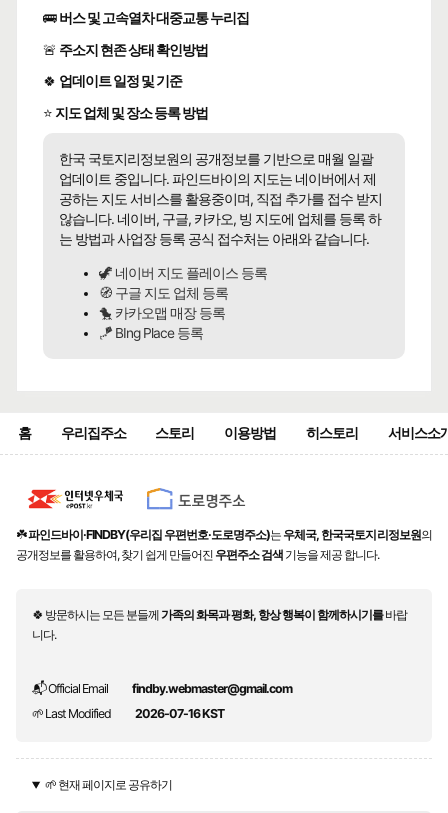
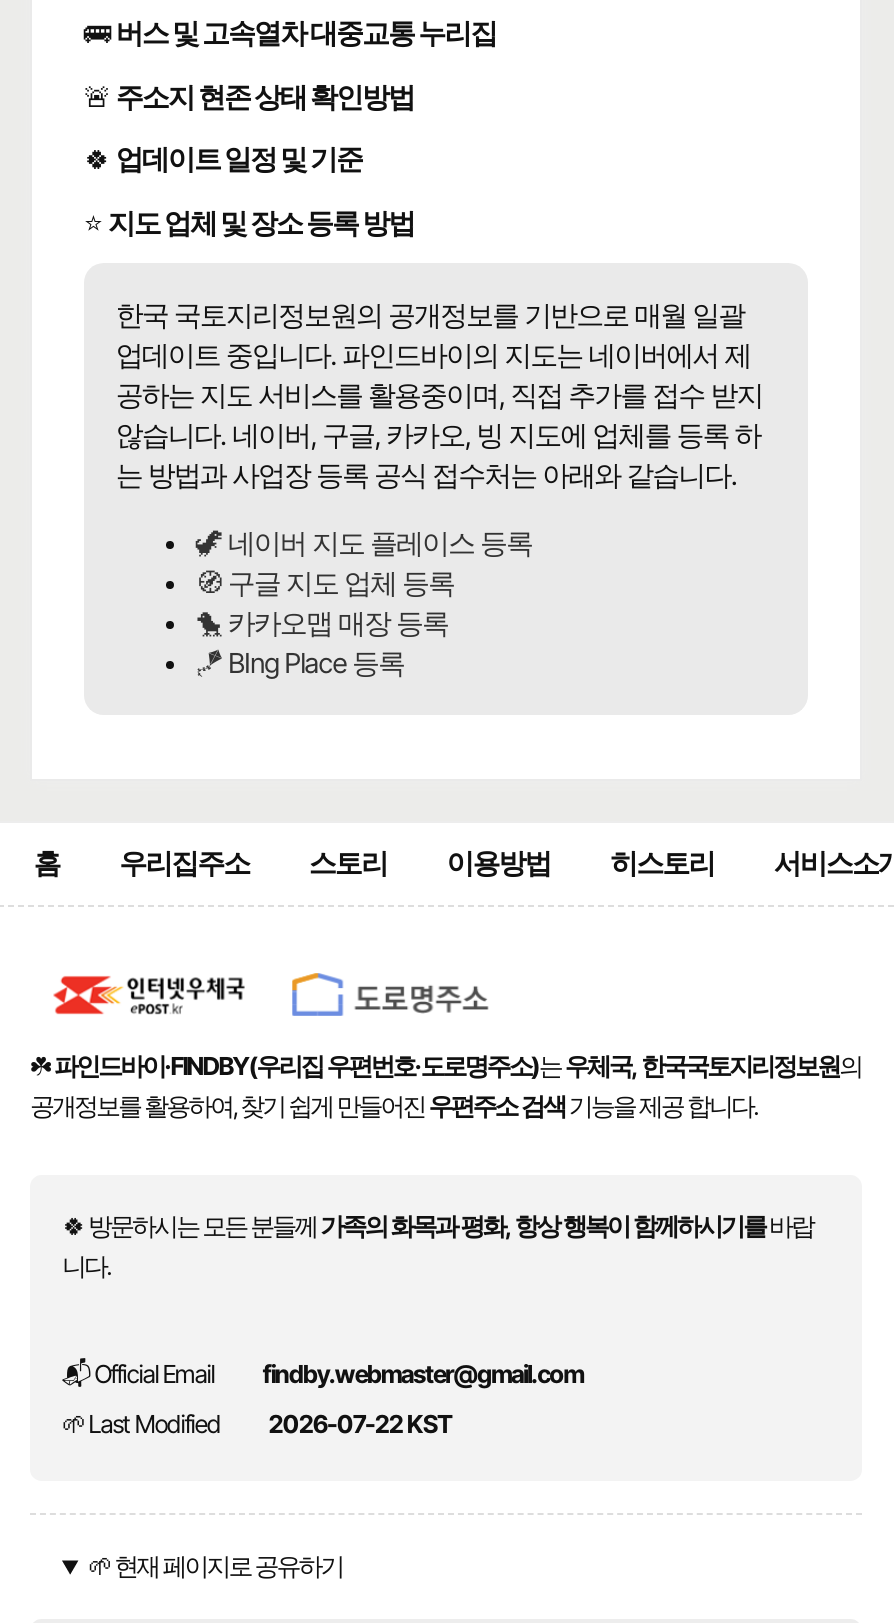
- 2026-07-16 KST
+ 2026-07-22 KST
